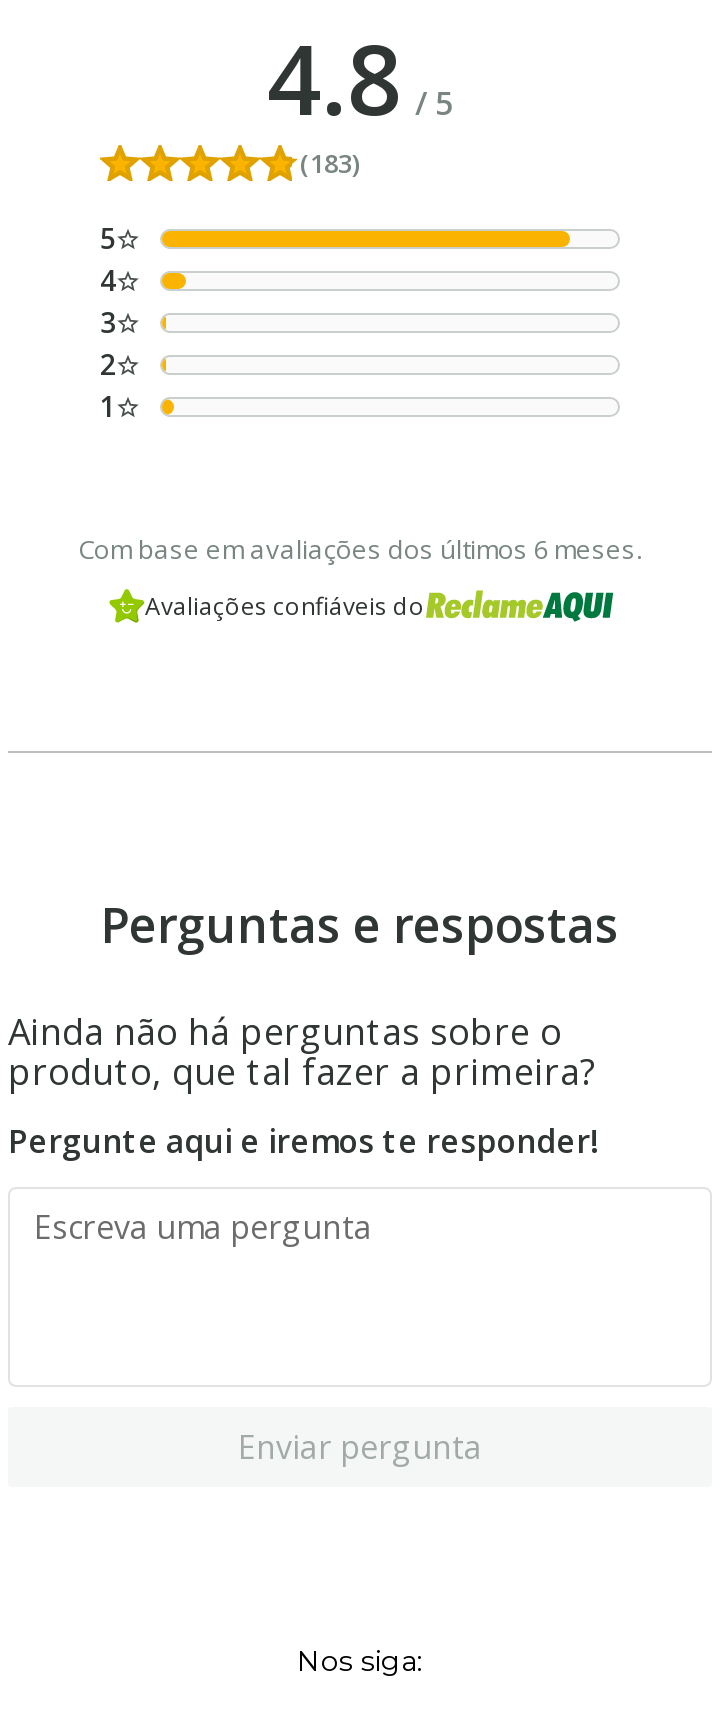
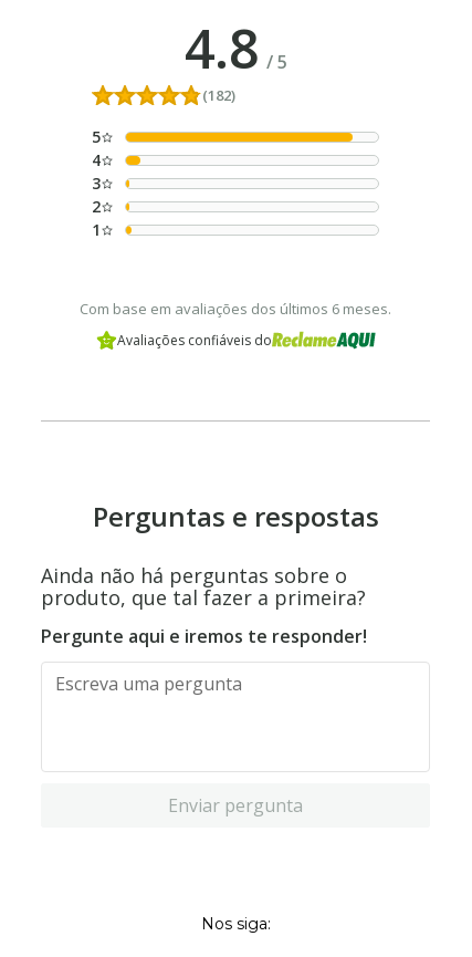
- (183)
+ (182)
